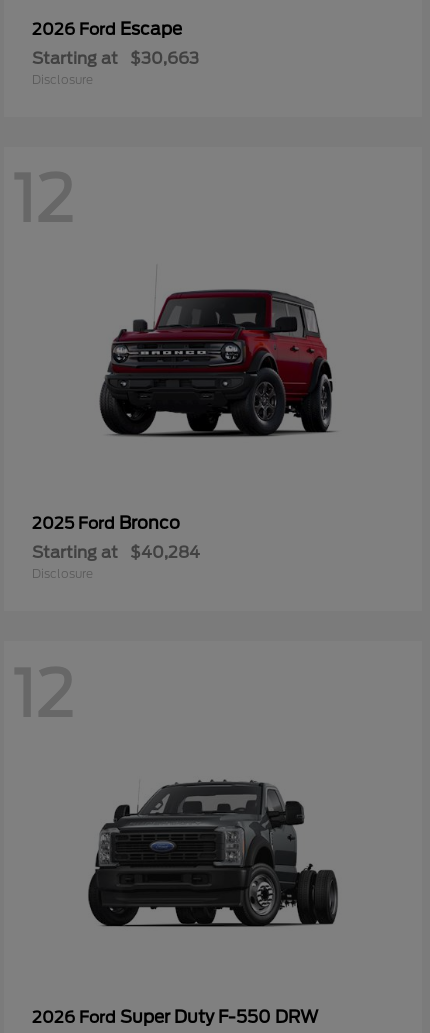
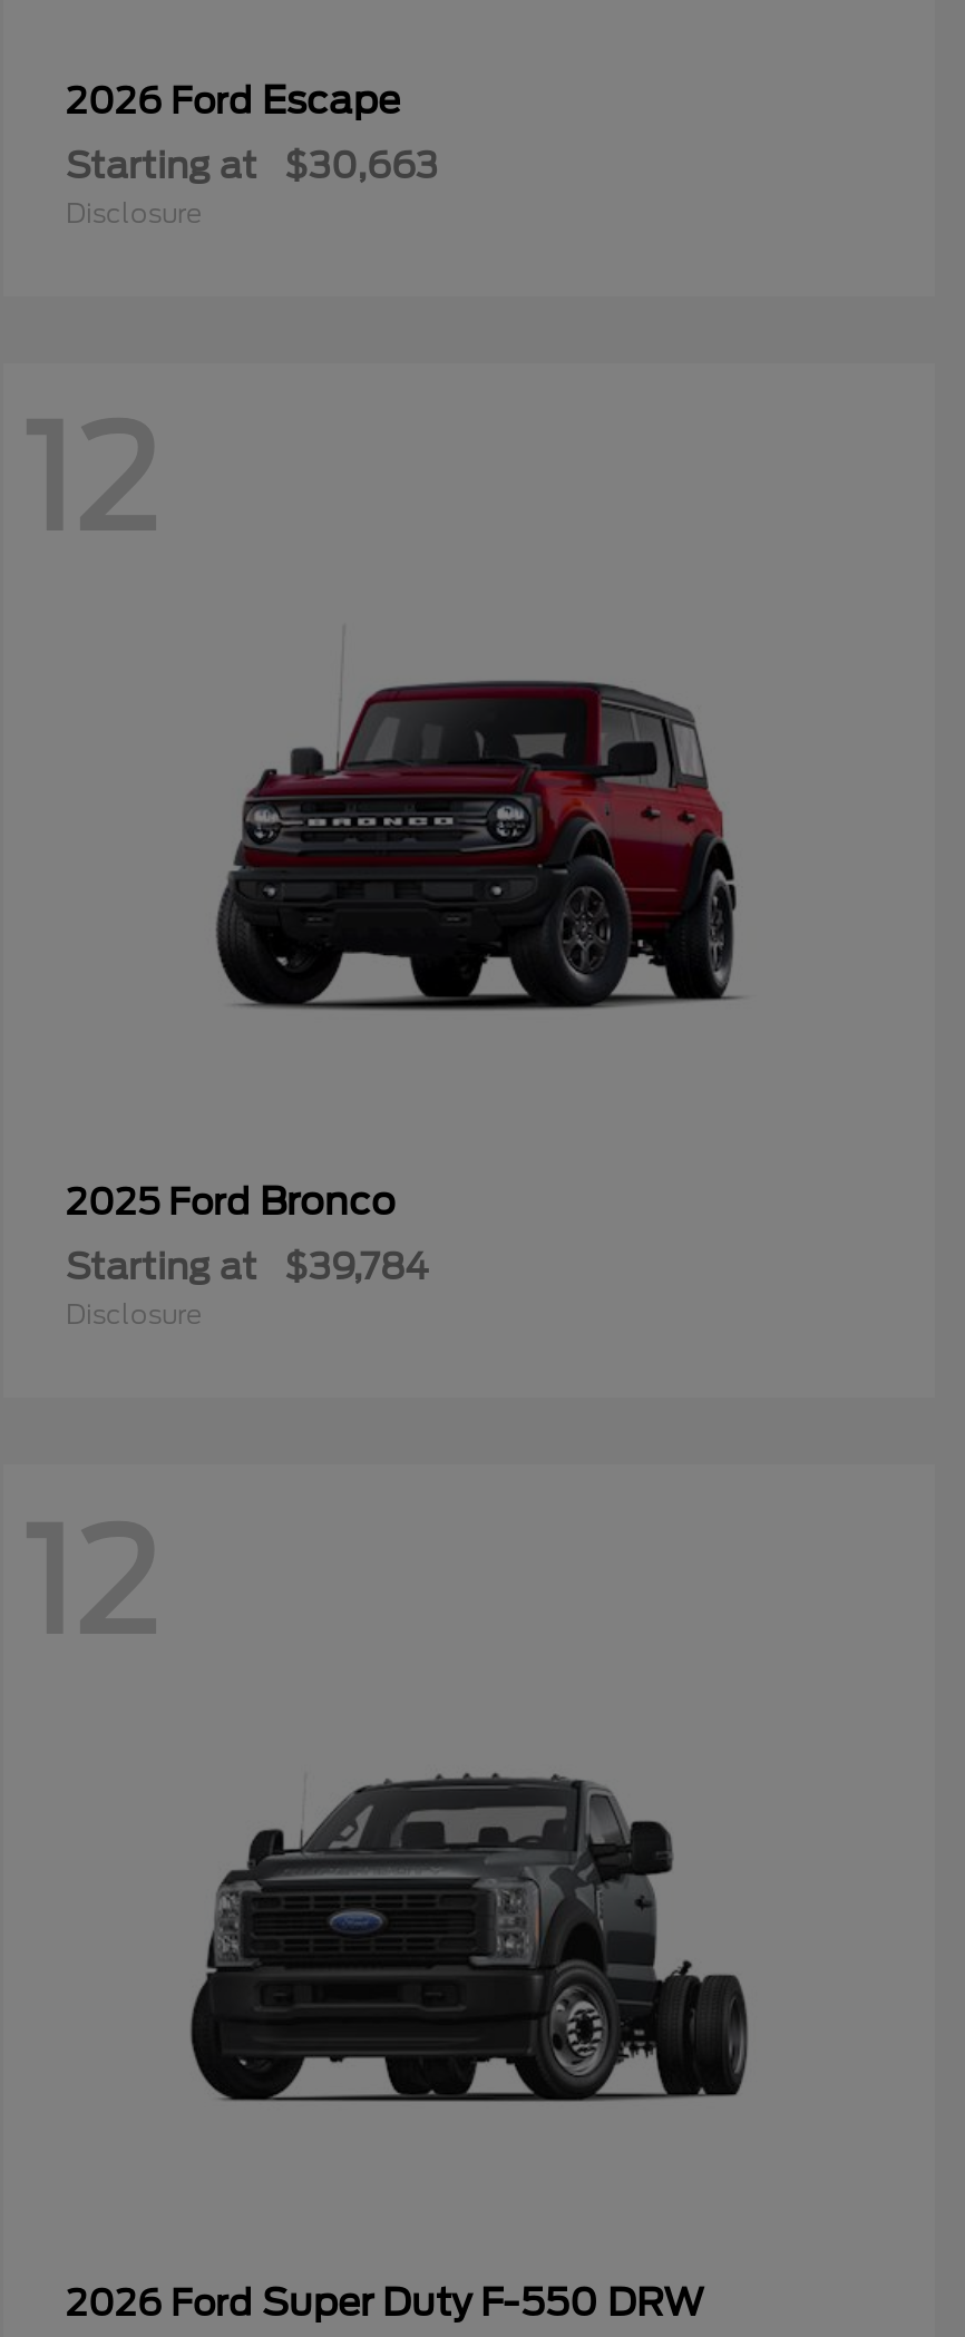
- Starting at $40,284
+ Starting at $39,784
